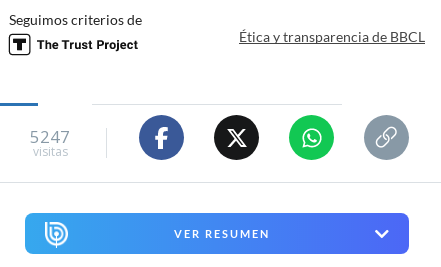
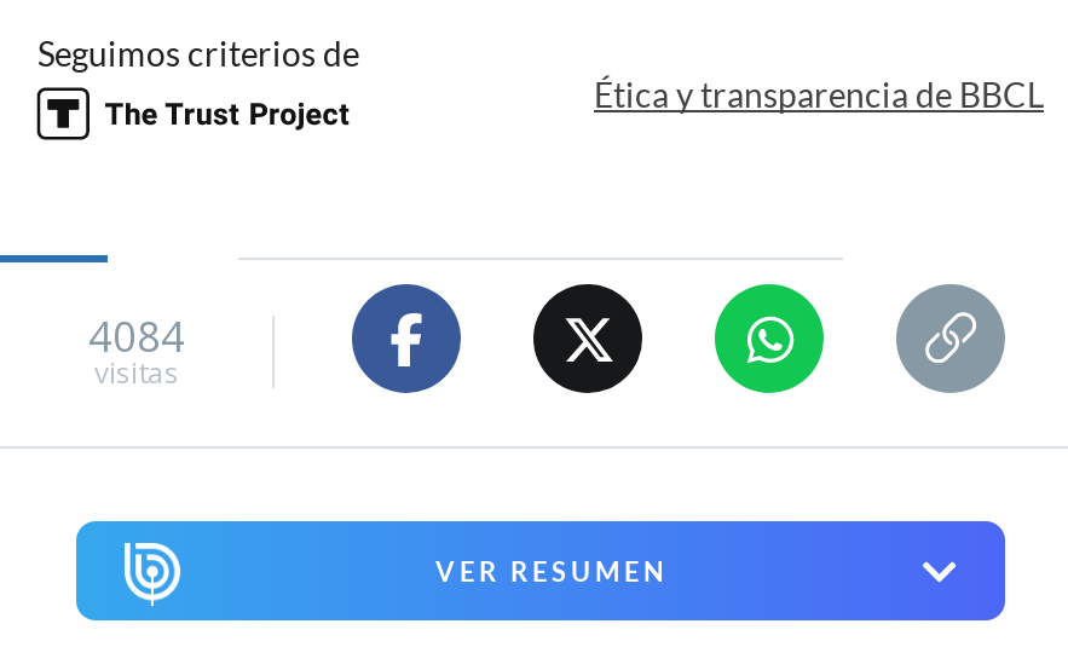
- 5247
+ 4084
